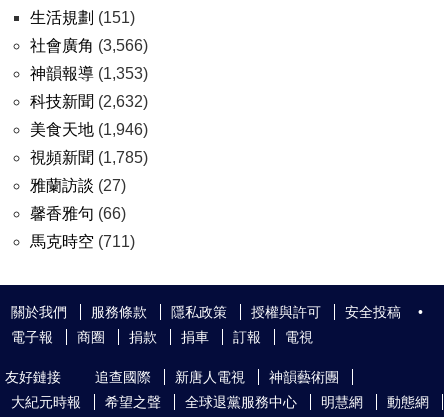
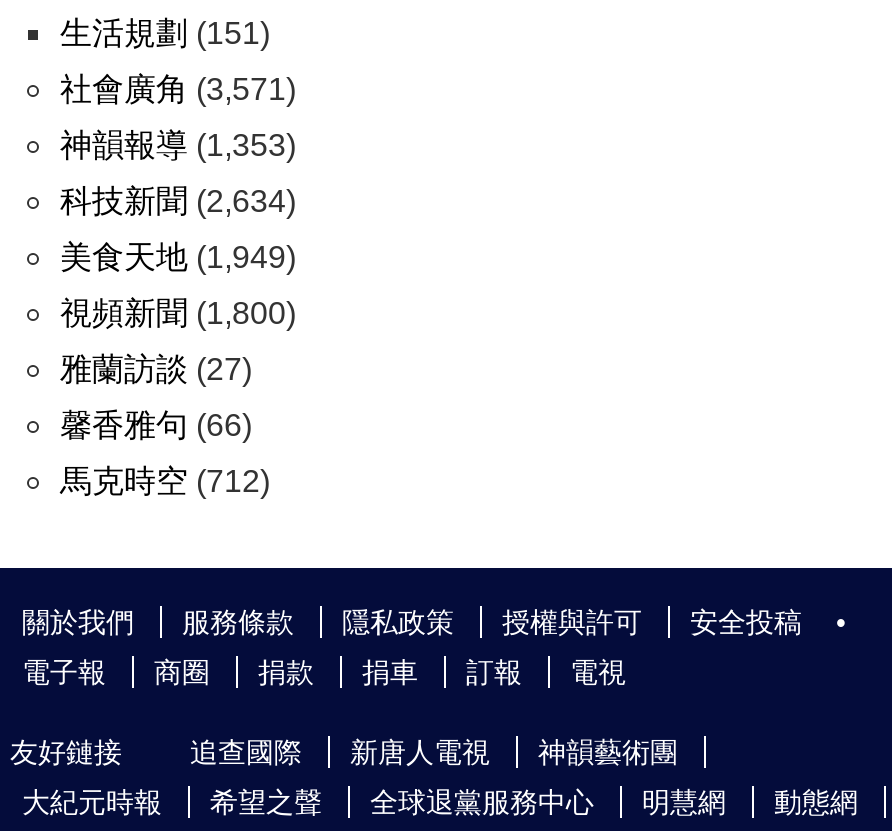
- 社會廣角(3,566)
+ 社會廣角(3,571)

- 科技新聞(2,632)
+ 科技新聞(2,634)

- 美食天地(1,946)
+ 美食天地(1,949)

- 視頻新聞(1,785)
+ 視頻新聞(1,800)

- 馬克時空(711)
+ 馬克時空(712)
